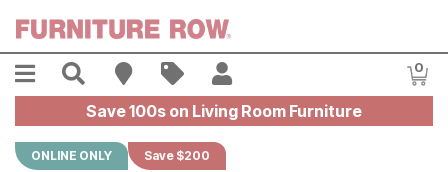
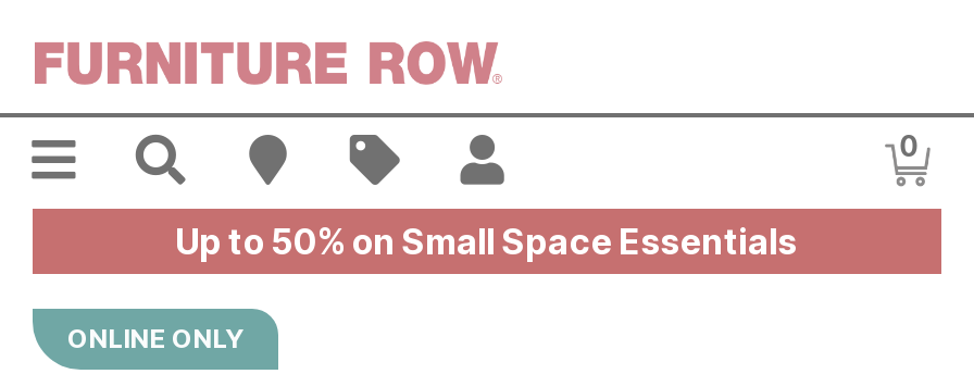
- Save 100s on Living Room Furniture
+ Up to 50% on Small Space Essentials

- Save $200
